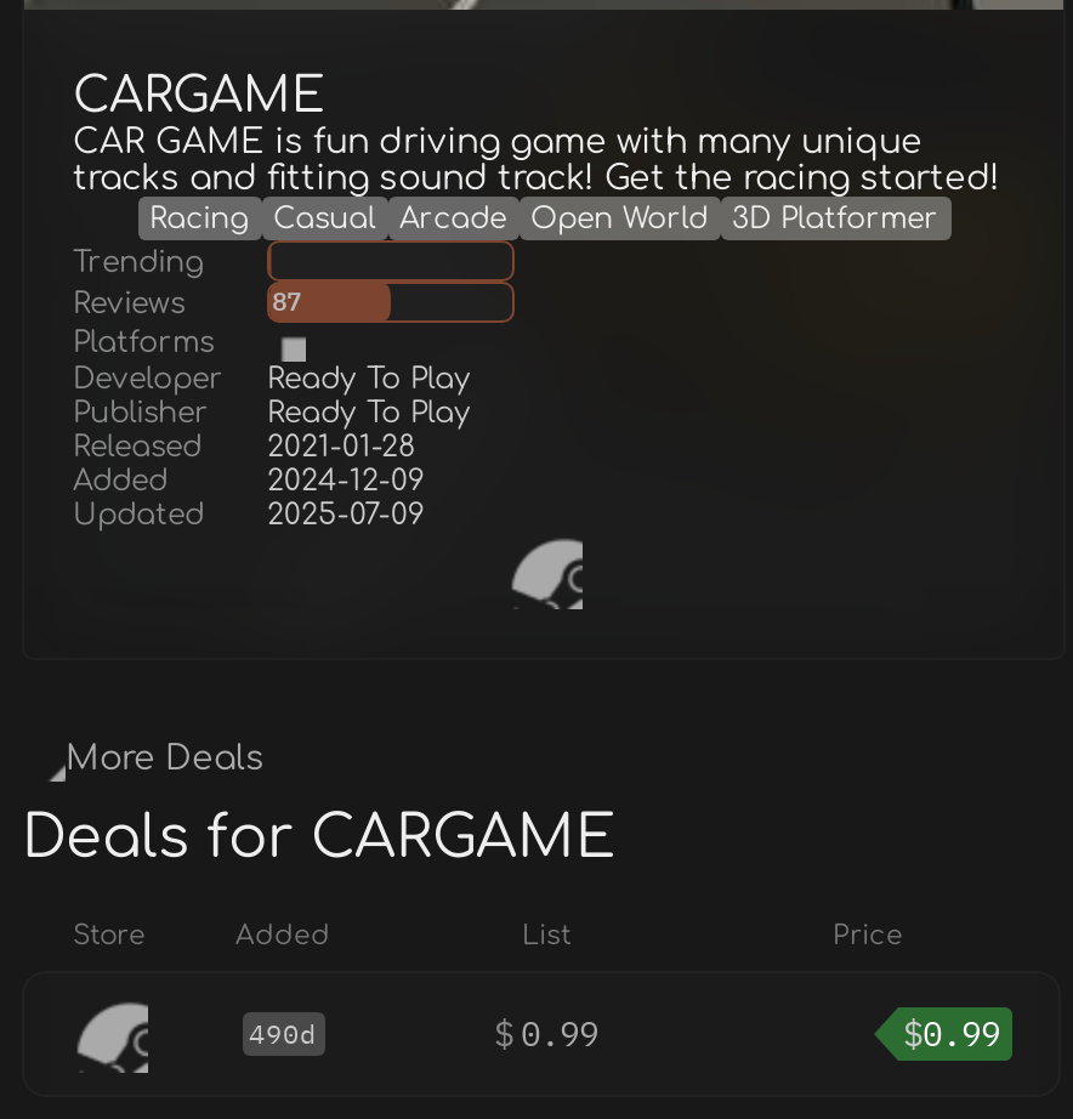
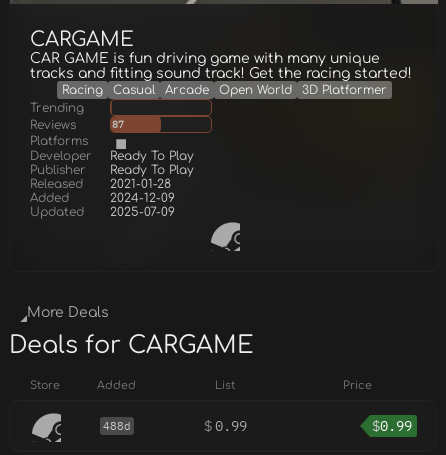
- 490d
+ 488d
